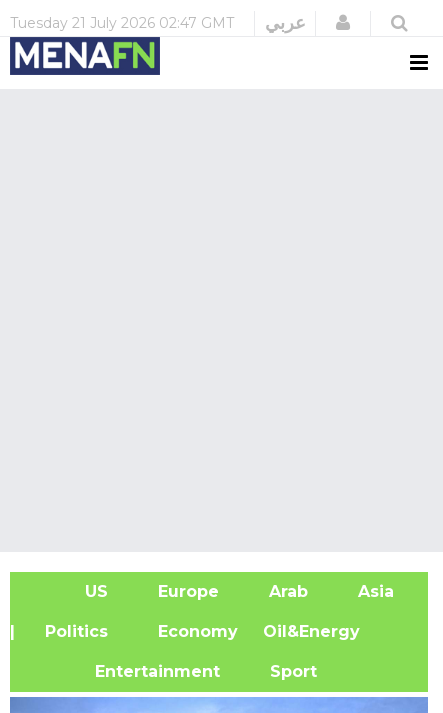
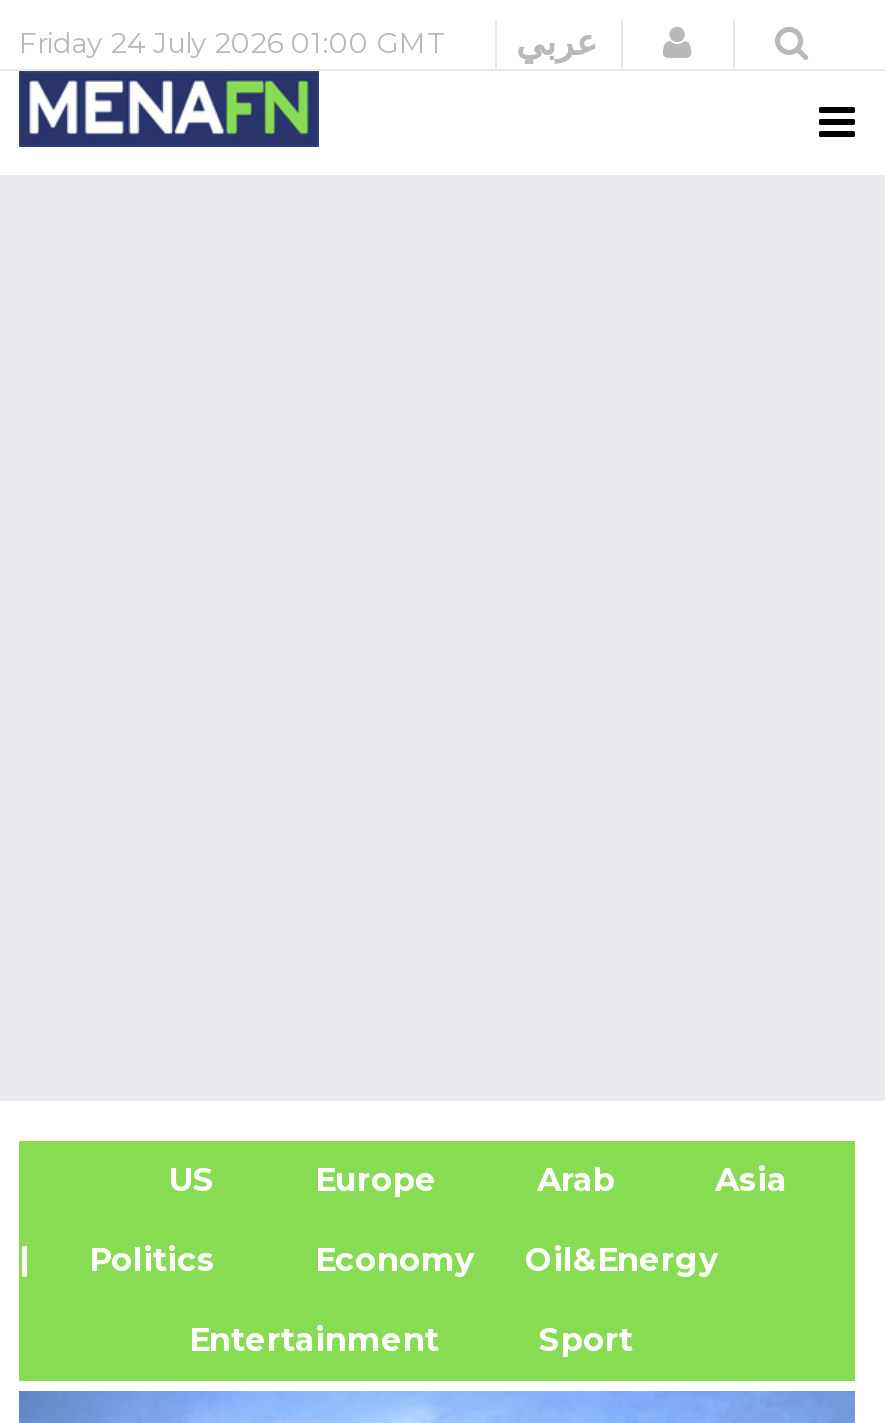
- Tuesday 21 July 2026 02:47 GMT
+ Friday 24 July 2026 01:00 GMT
